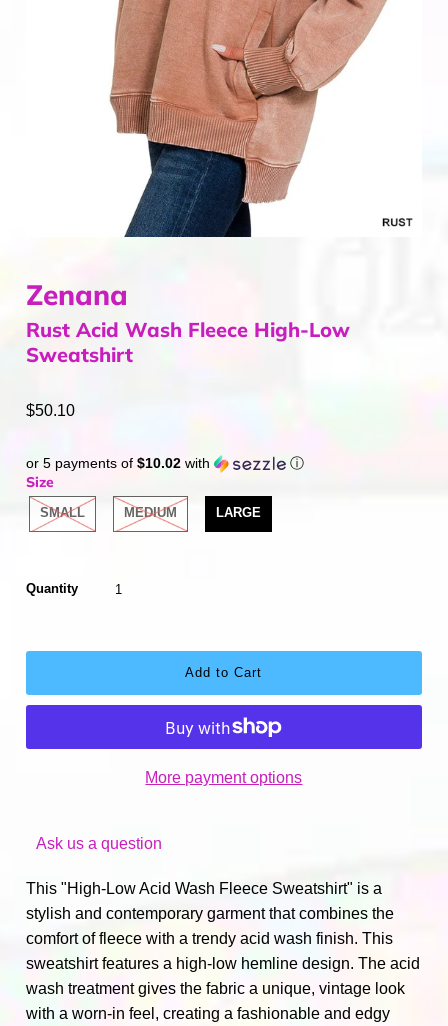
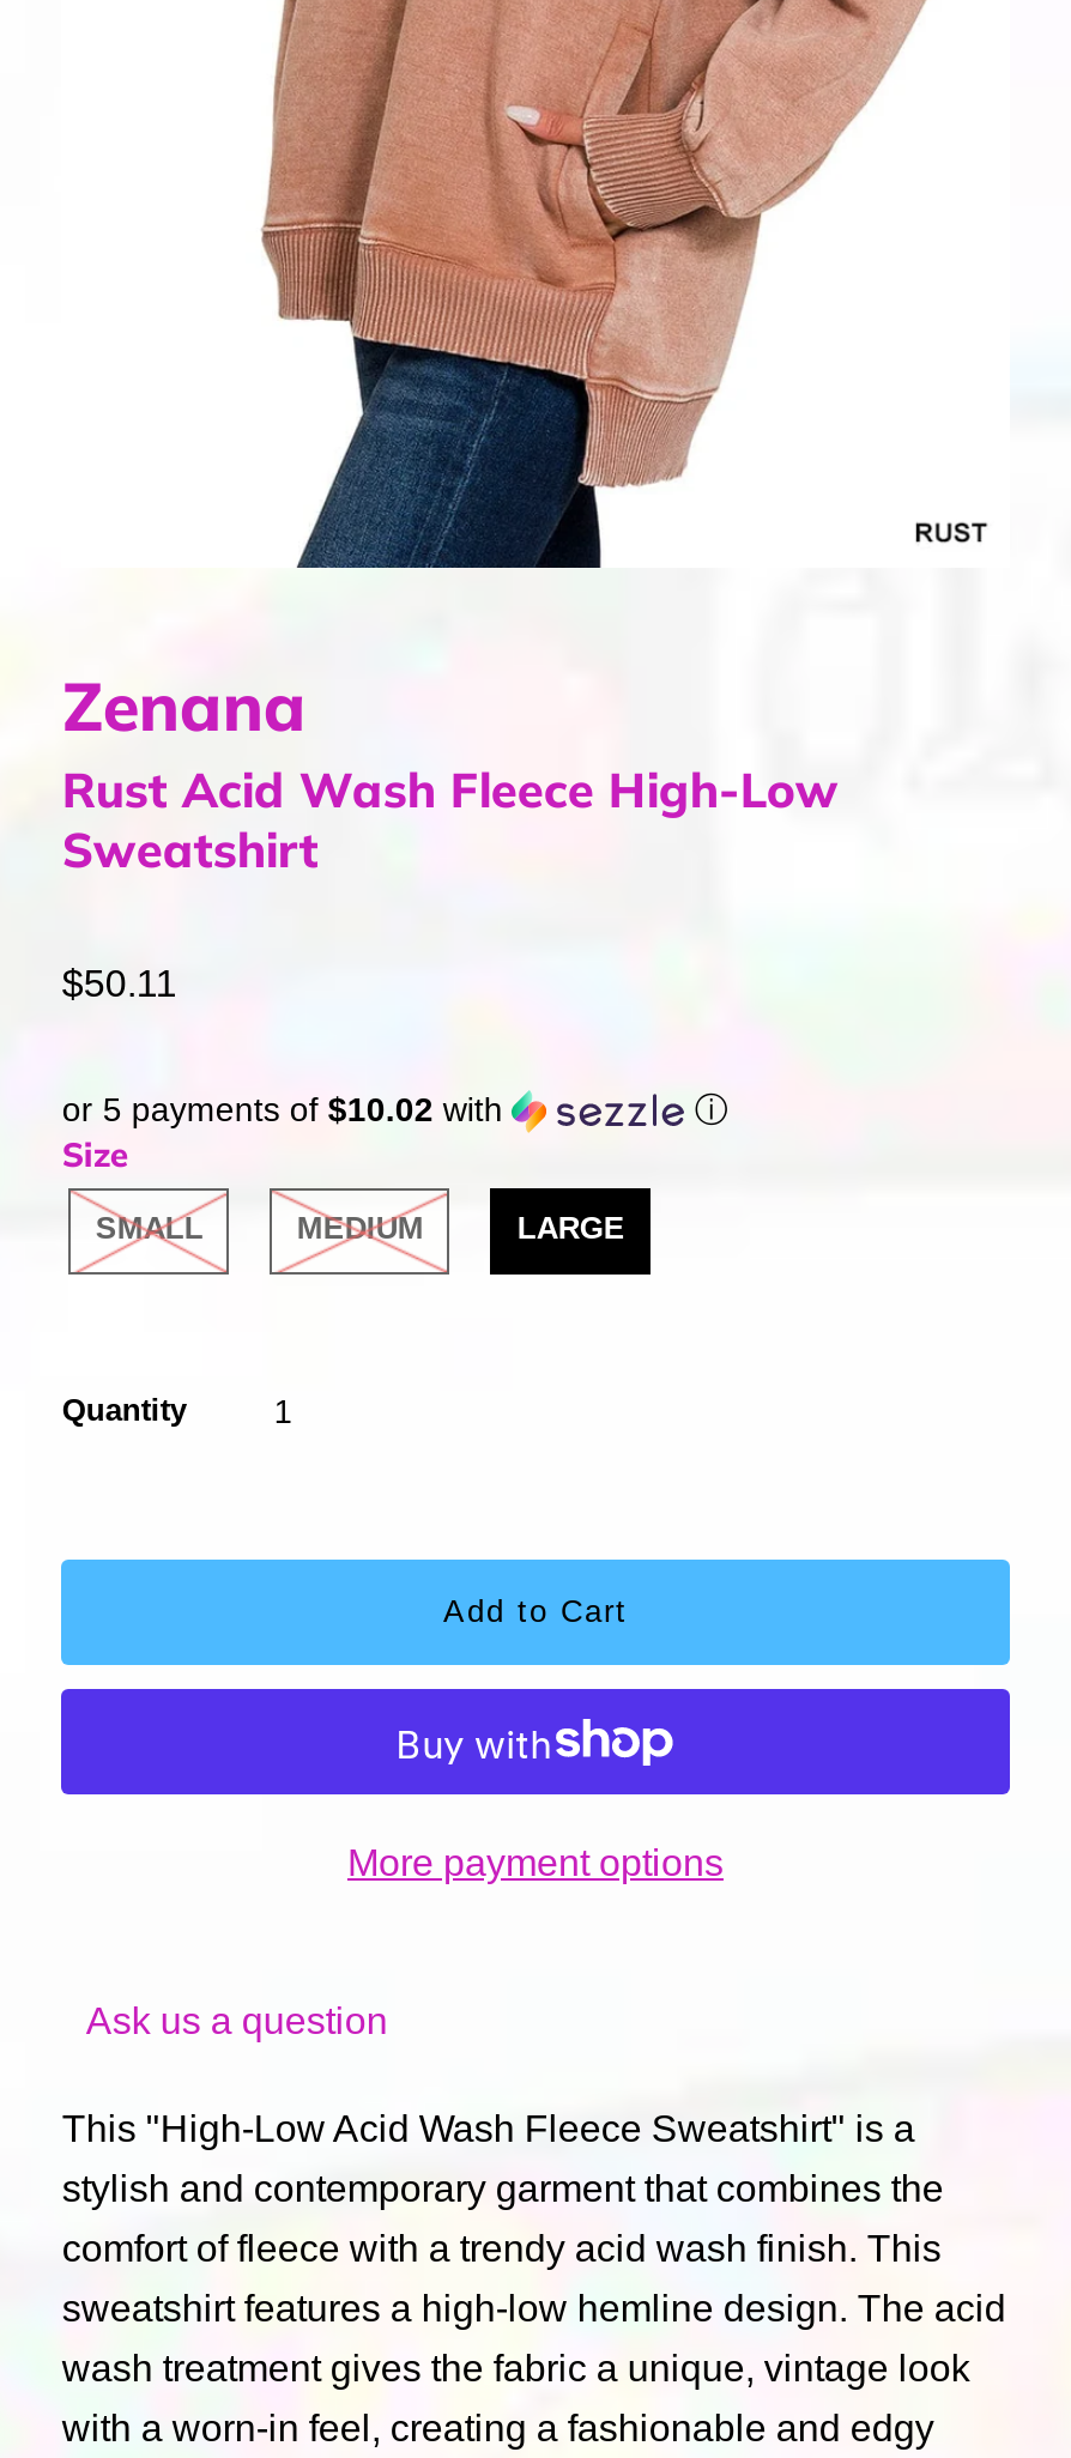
- $50.10
+ $50.11
